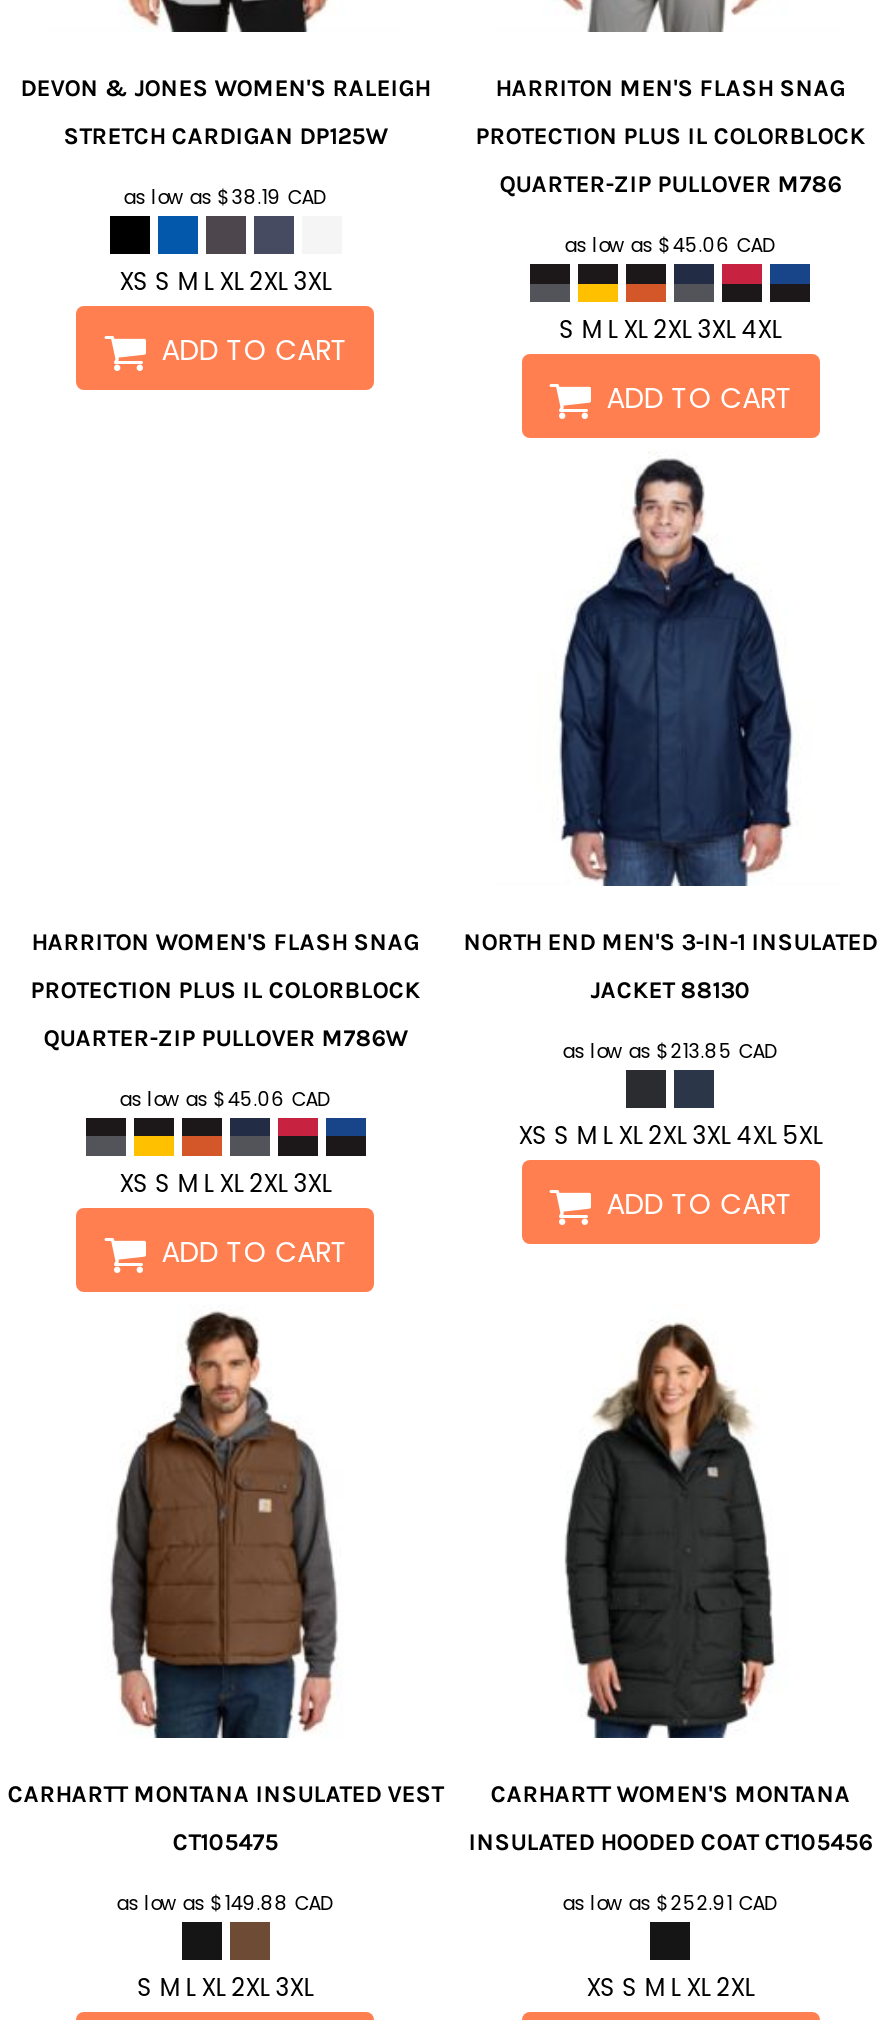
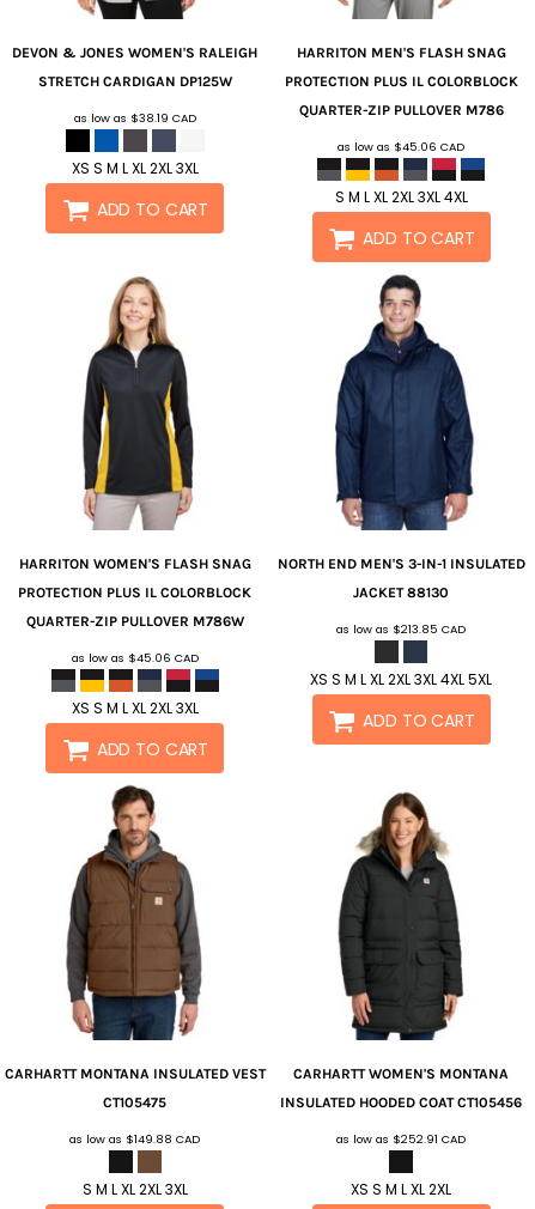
+ [image]
